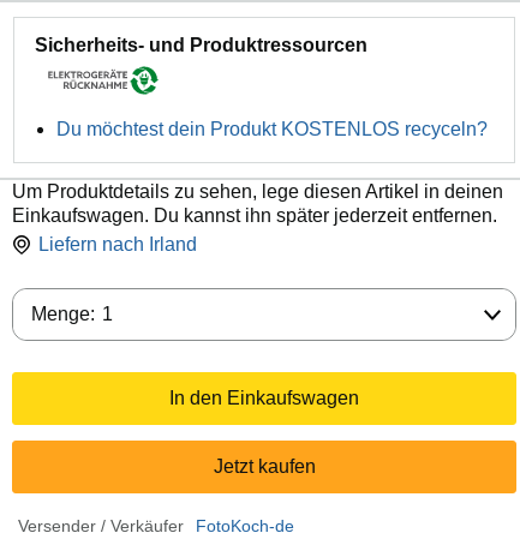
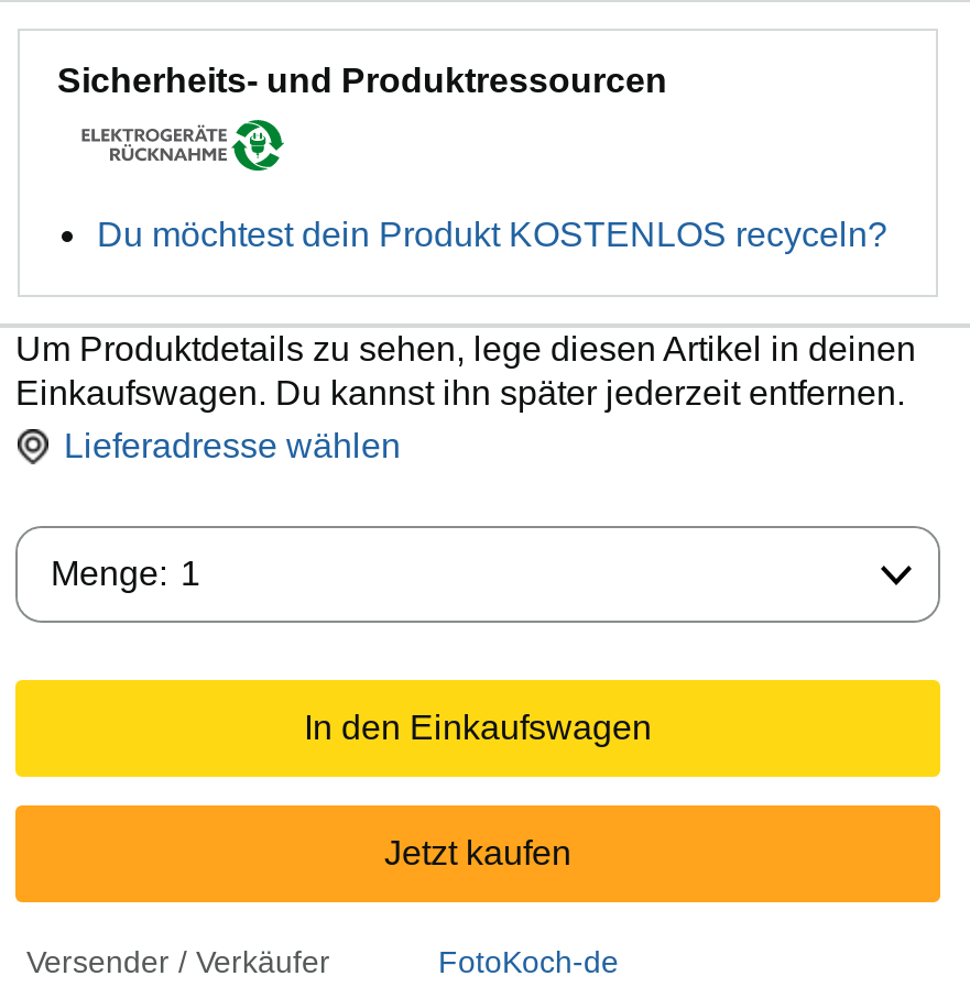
- Liefern nach Irland
+ Lieferadresse wählen
